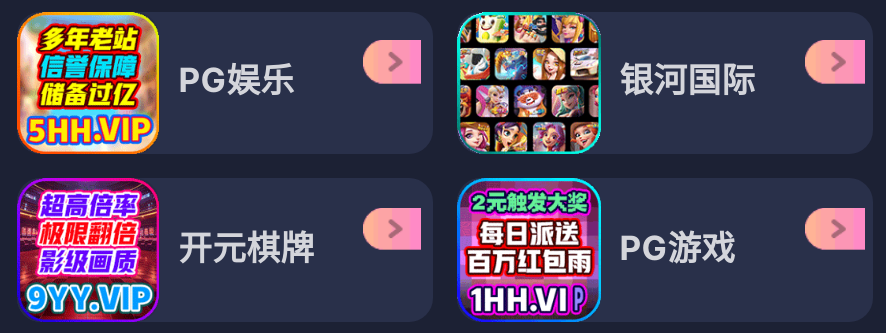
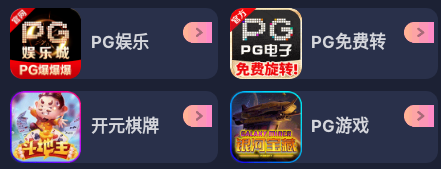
- [image]
+ [image]

- [image]
- 银河国际
+ [image]
+ PG免费转

- [image]
+ [image]

- [image]
+ [image]
